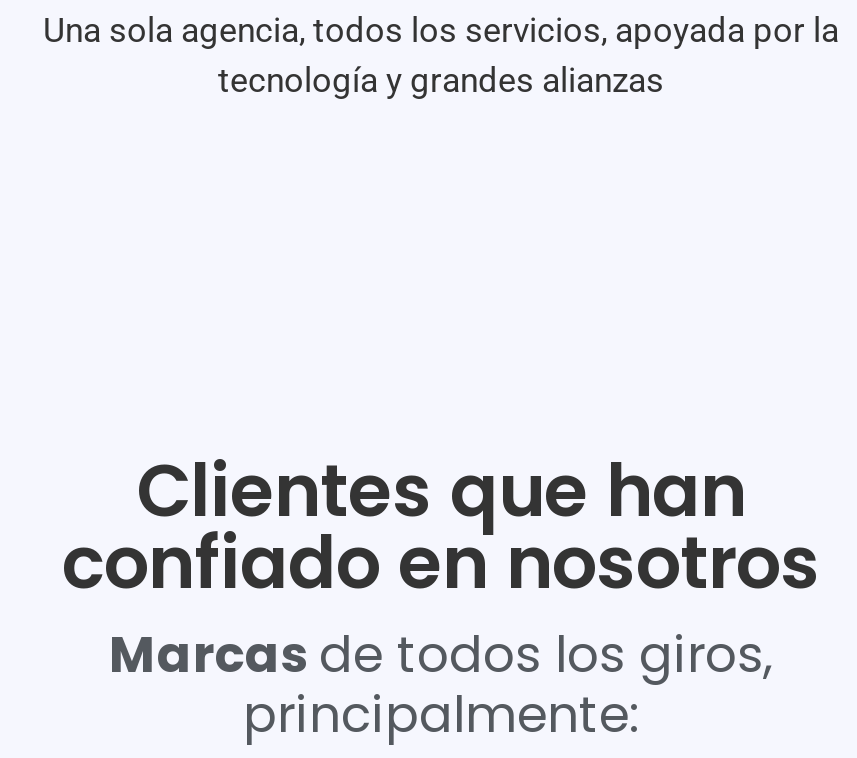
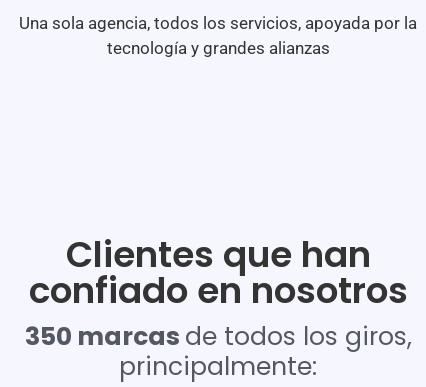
- Marcas de todos los giros,
+ 350 marcas de todos los giros,
